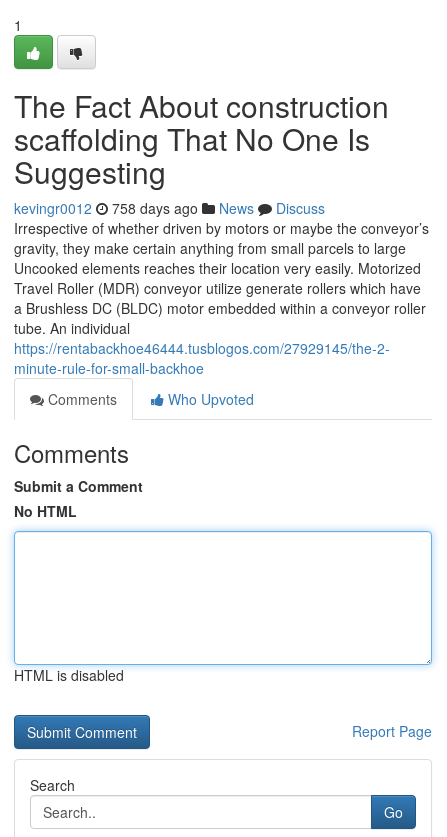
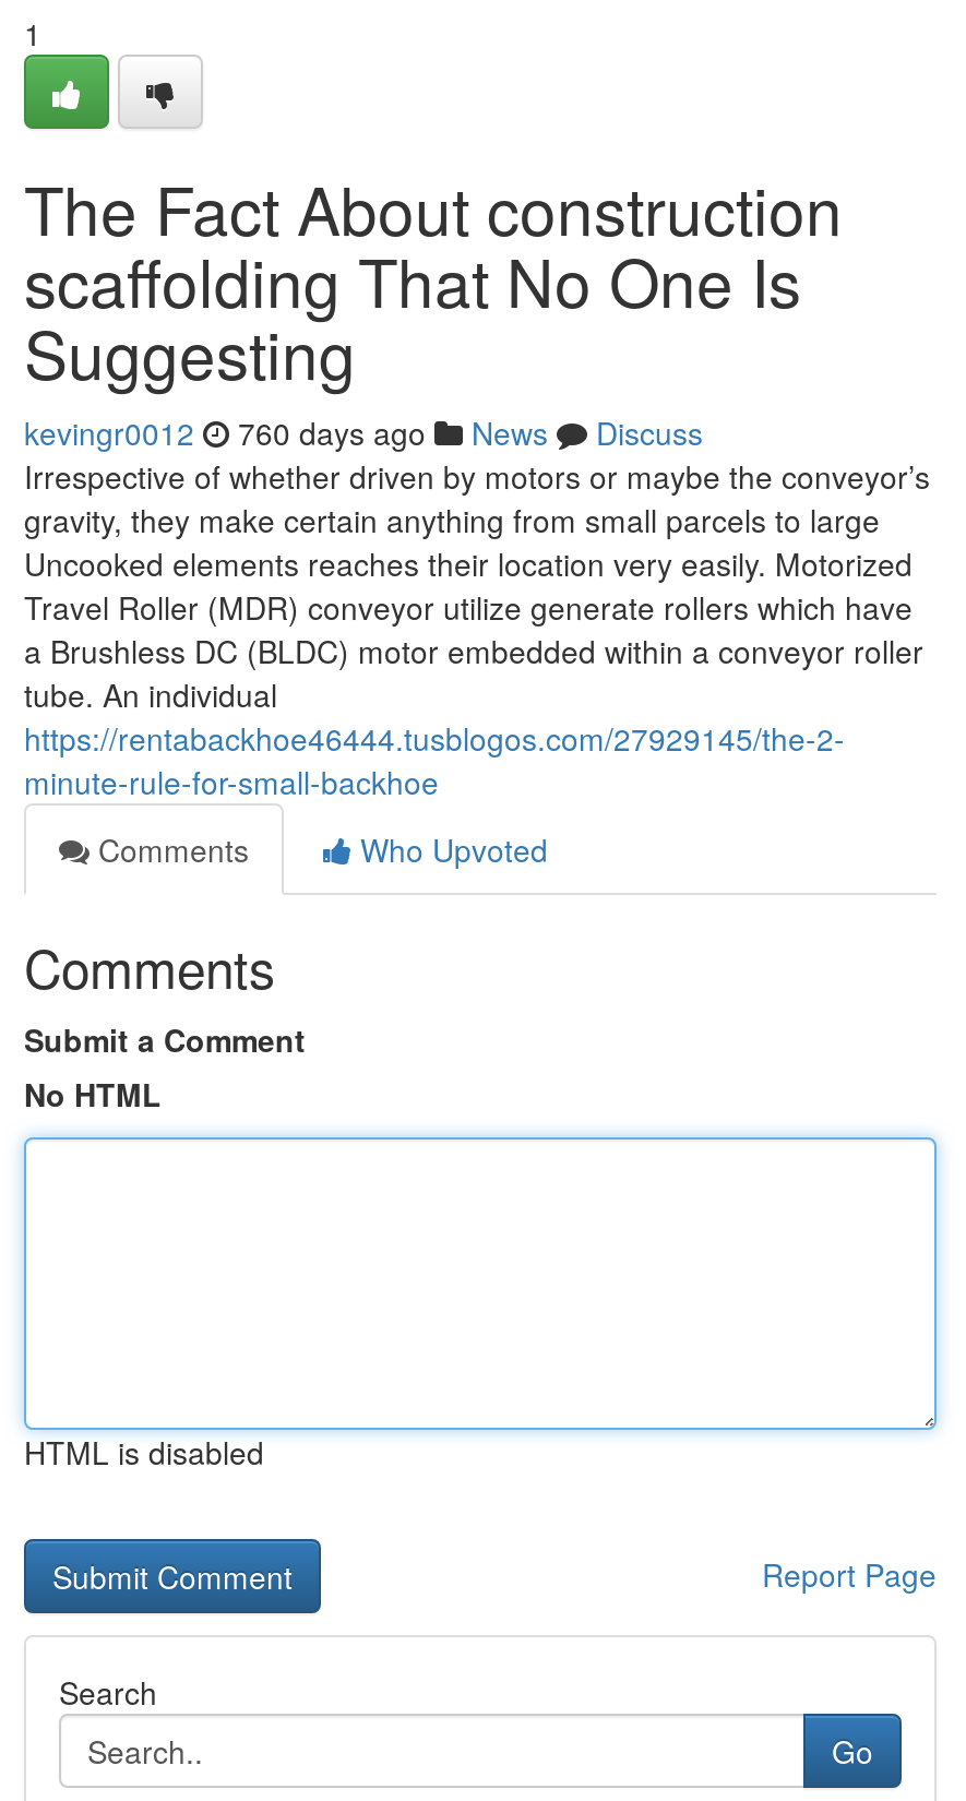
- kevingr0012 758 days ago News Discuss
+ kevingr0012 760 days ago News Discuss
